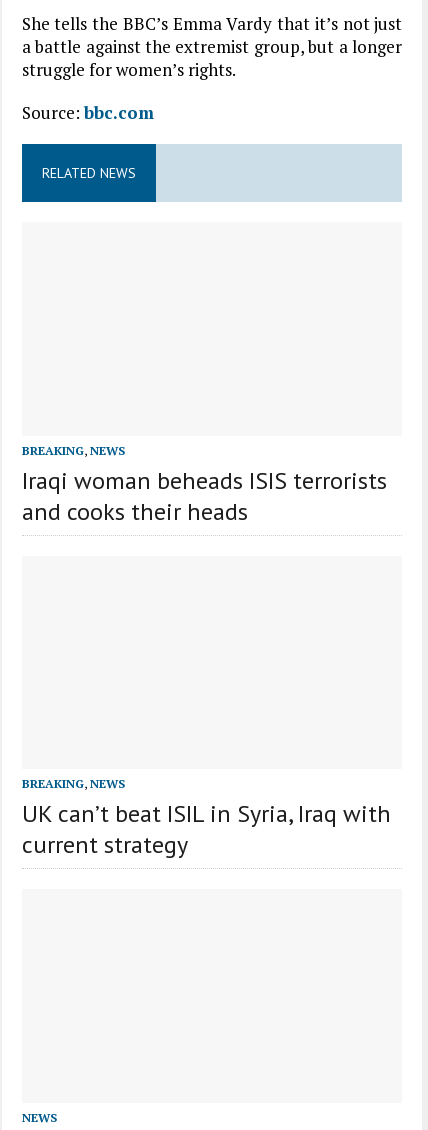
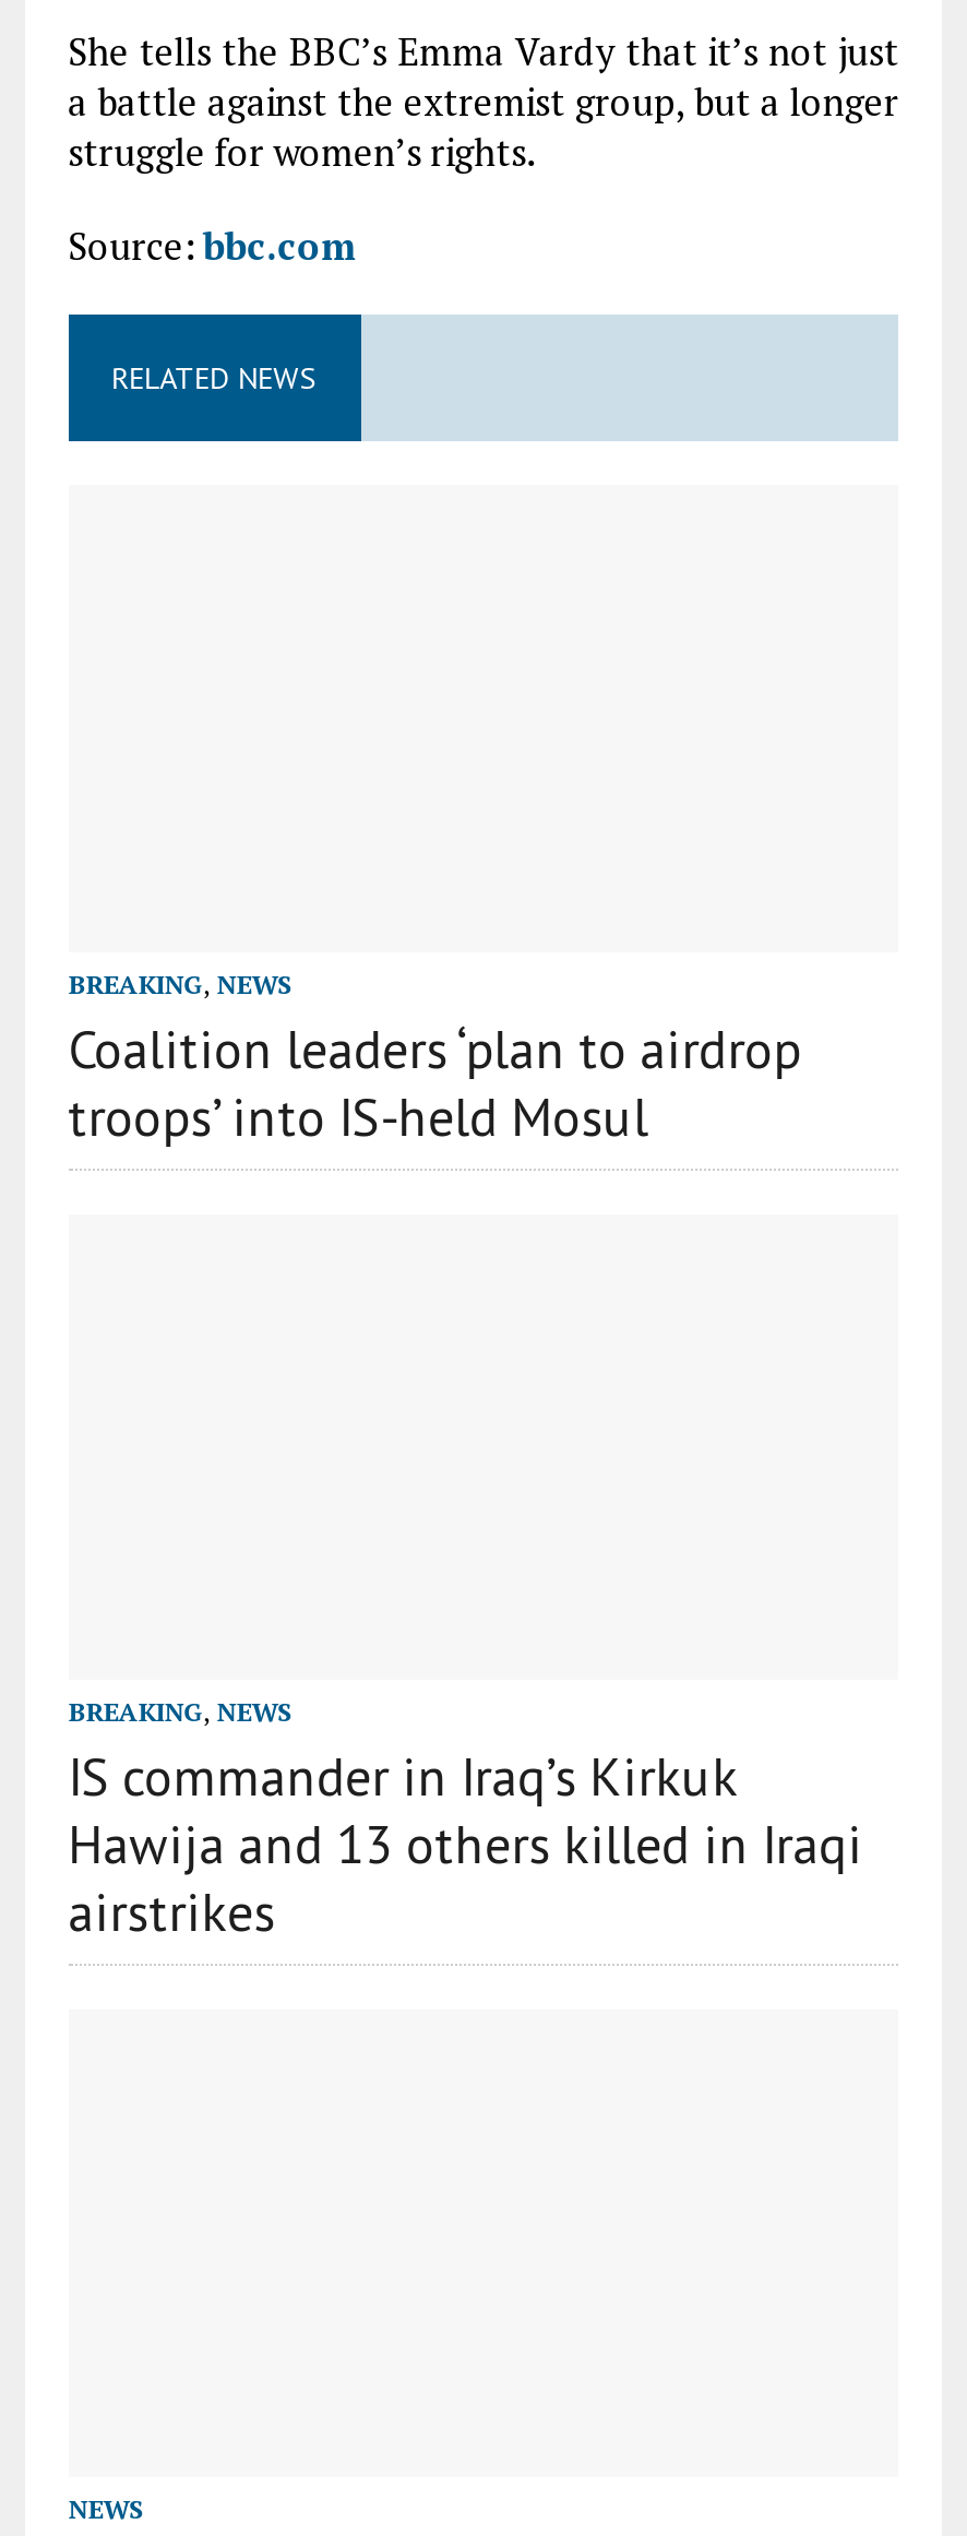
- Iraqi woman beheads ISIS terrorists
- and cooks their heads
+ Coalition leaders ‘plan to airdrop
+ troops’ into IS-held Mosul

- UK can’t beat ISIL in Syria, Iraq with
- current strategy
+ IS commander in Iraq’s Kirkuk
+ Hawija and 13 others killed in Iraqi
+ airstrikes
